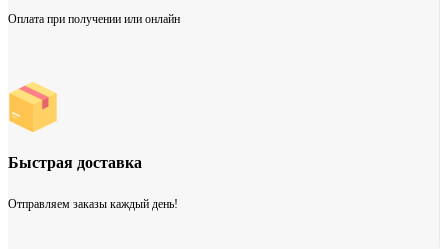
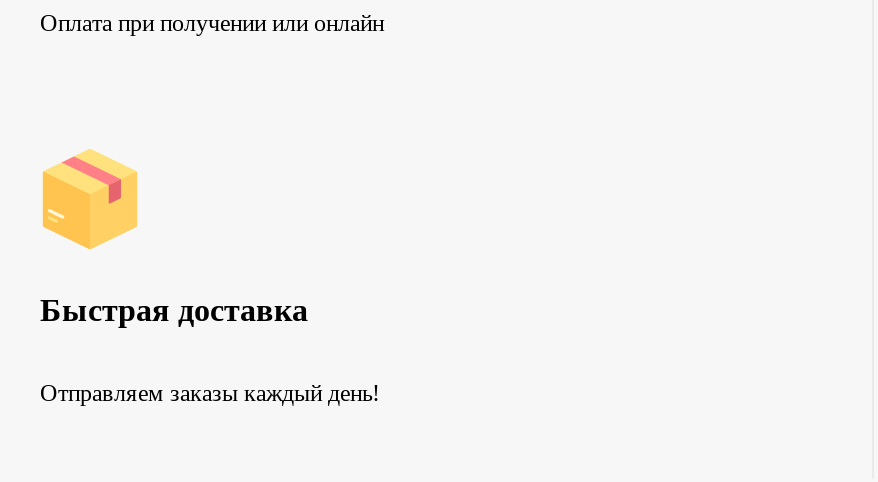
- [image]
+ [image]
